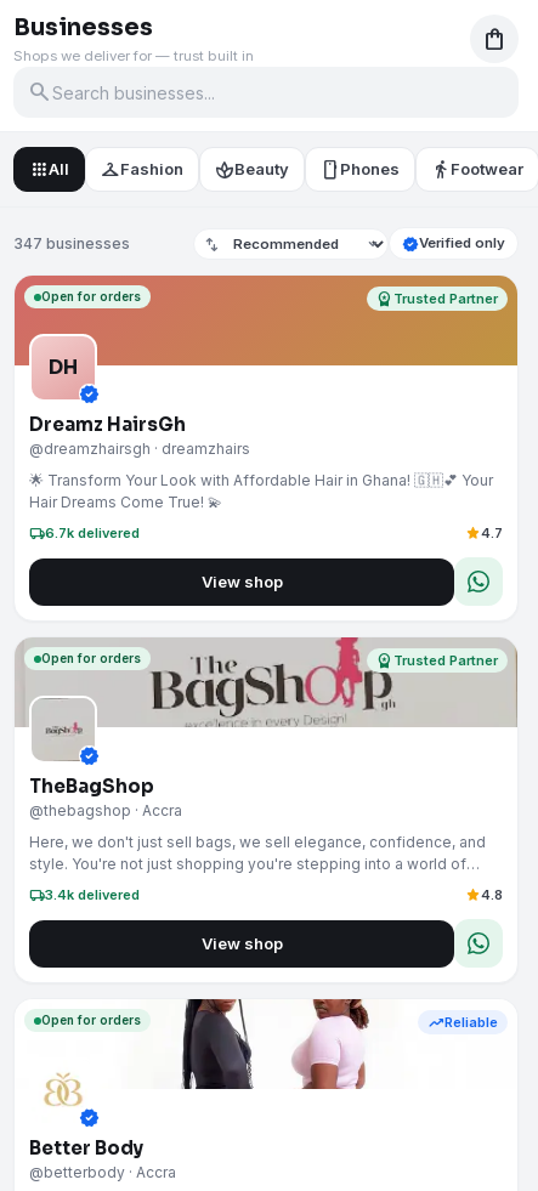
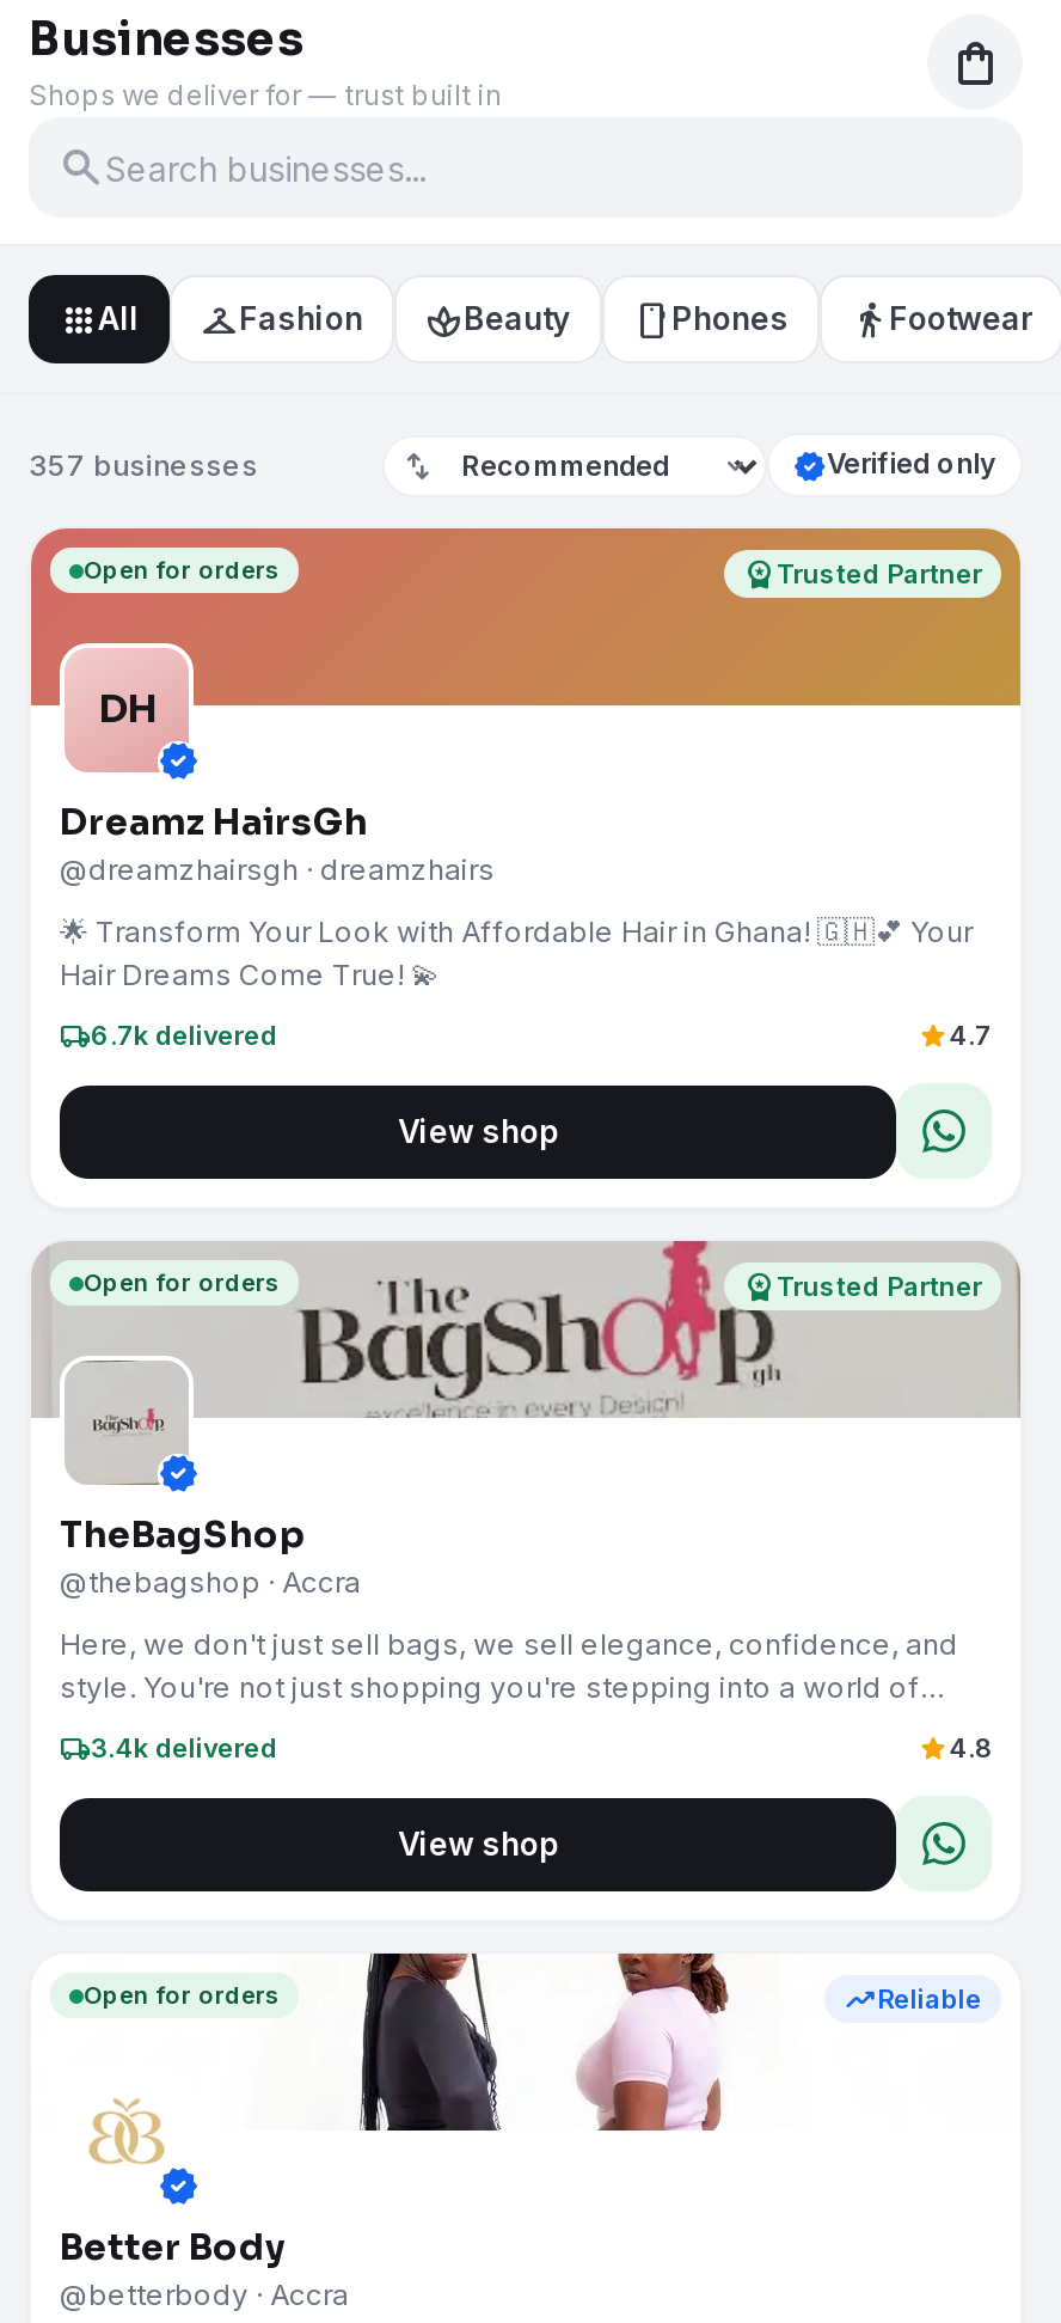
- 347 businesses
+ 357 businesses
